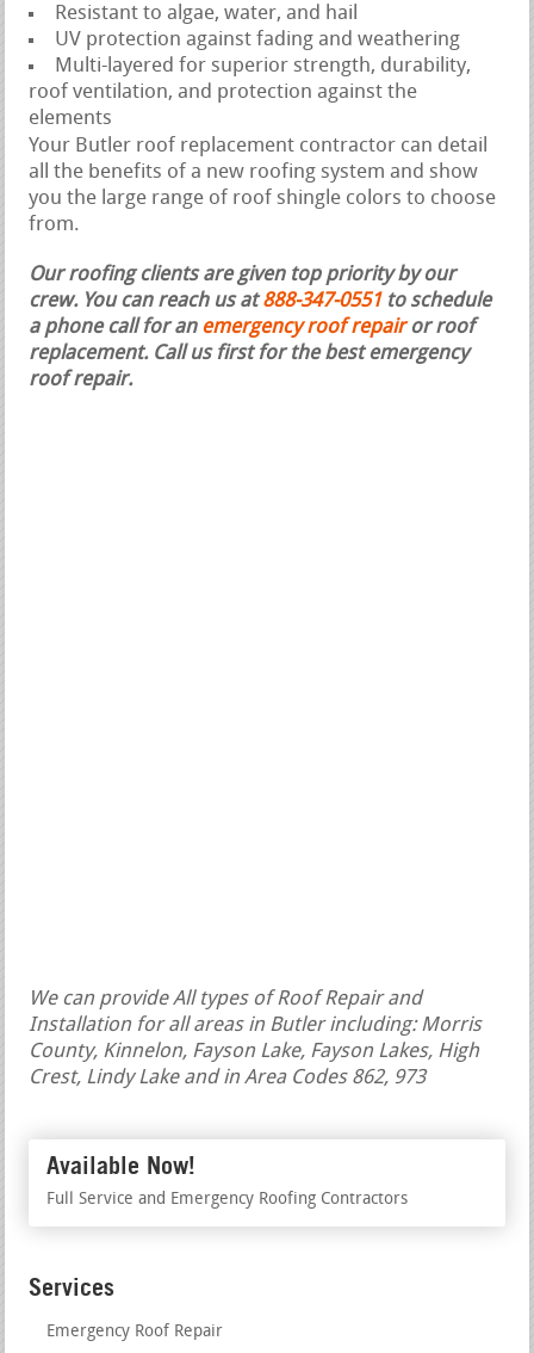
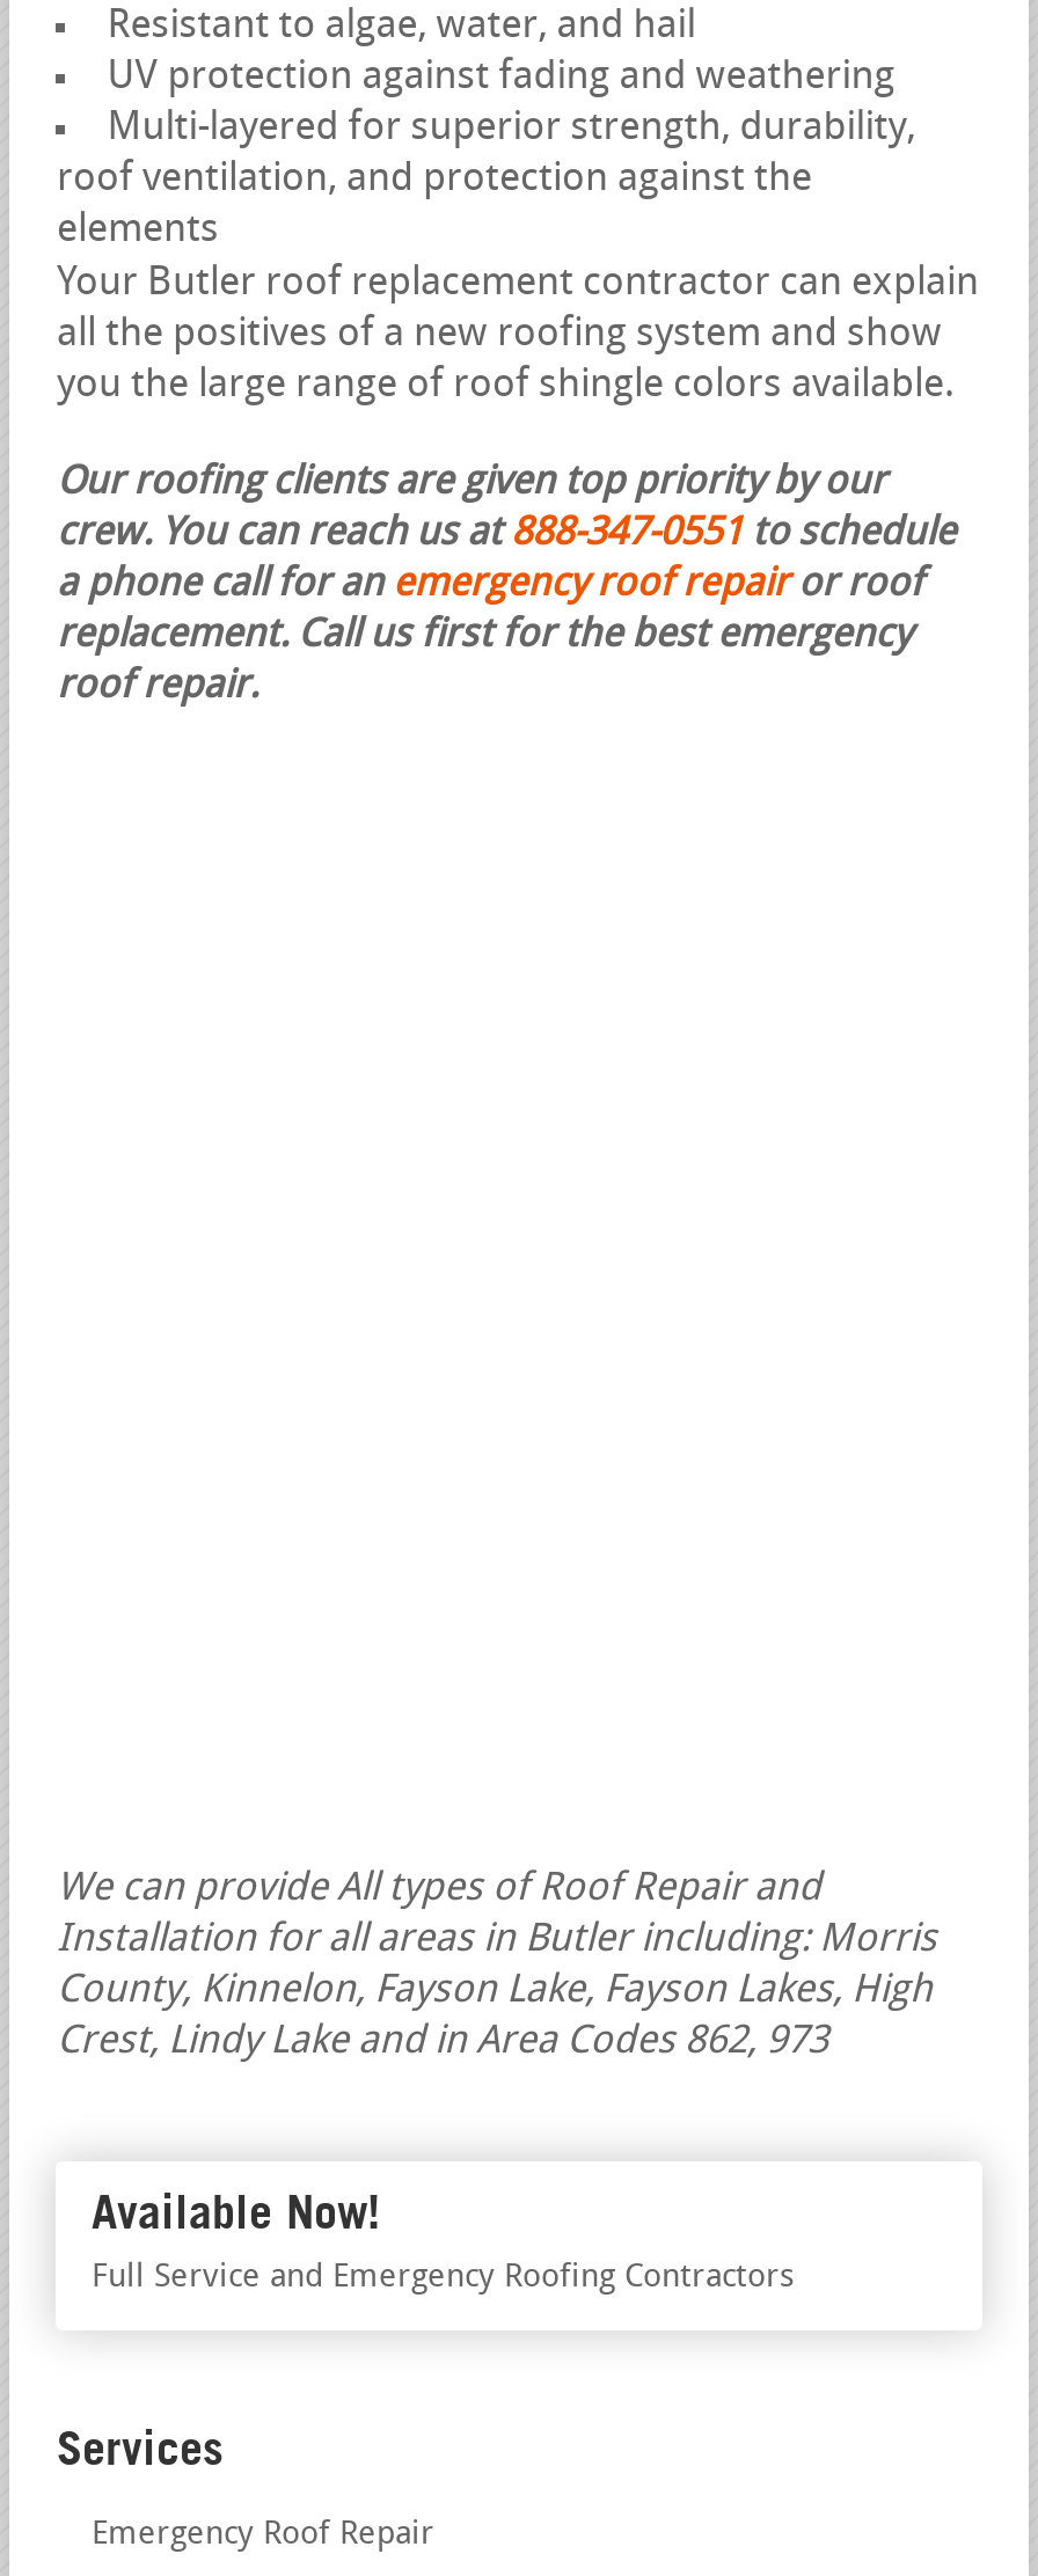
- Your Butler roof replacement contractor can detail
- all the benefits of a new roofing system and show
- you the large range of roof shingle colors to choose
- from.
+ Your Butler roof replacement contractor can explain
+ all the positives of a new roofing system and show
+ you the large range of roof shingle colors available.
